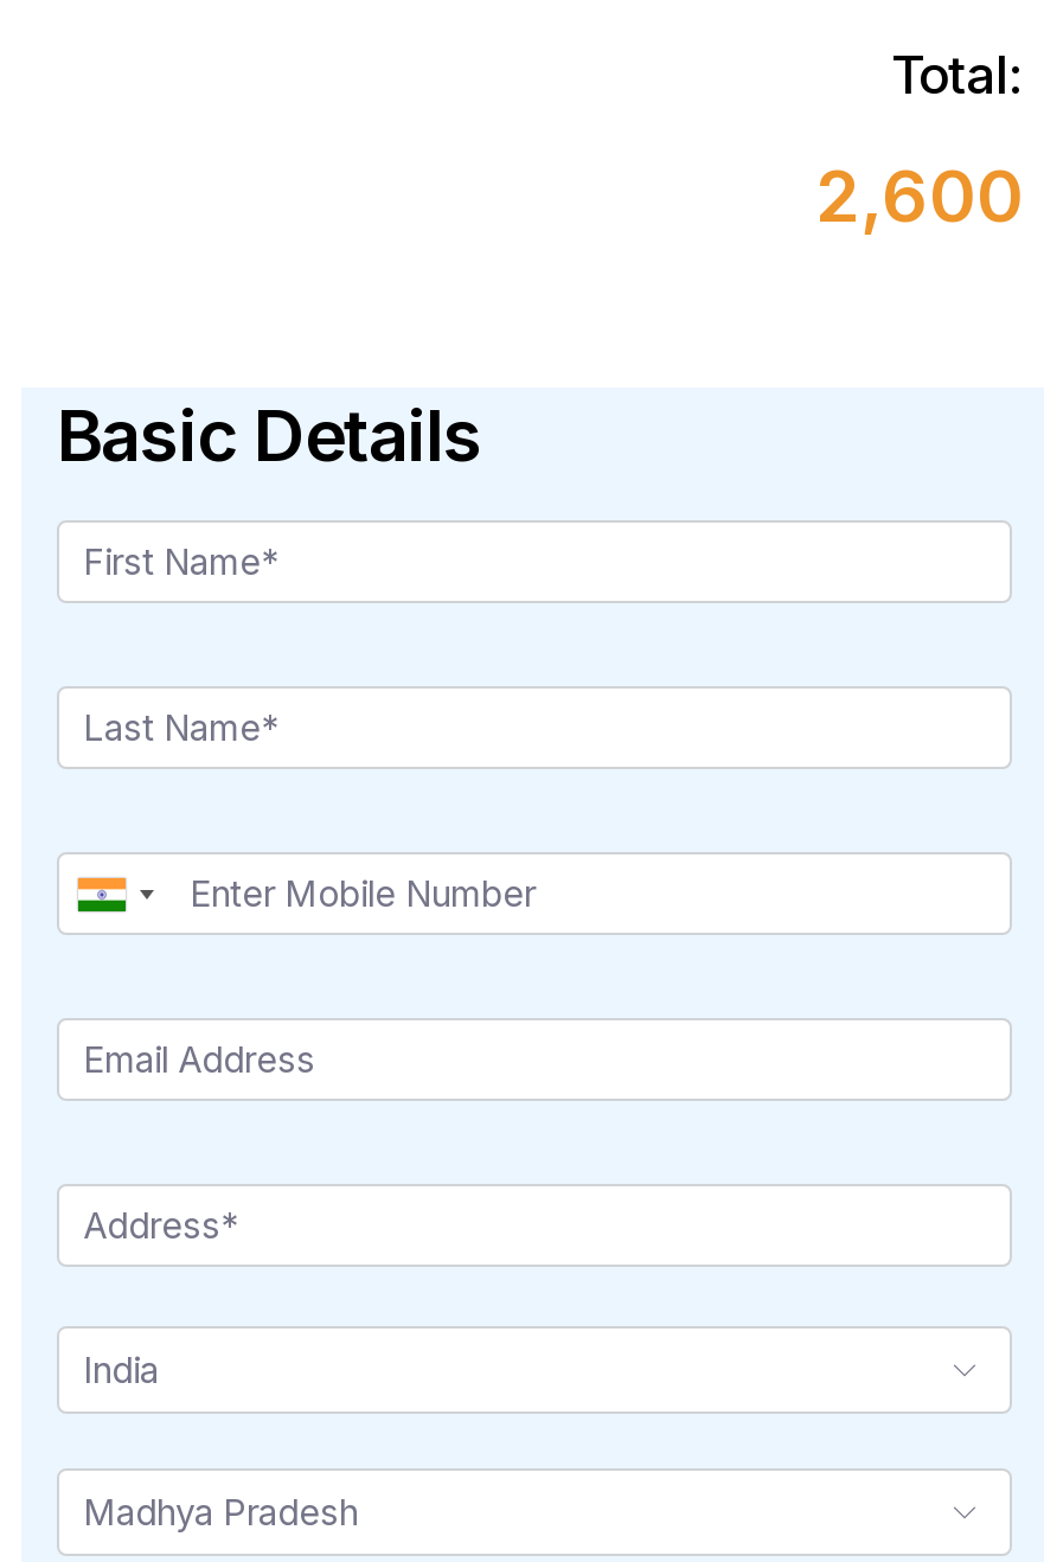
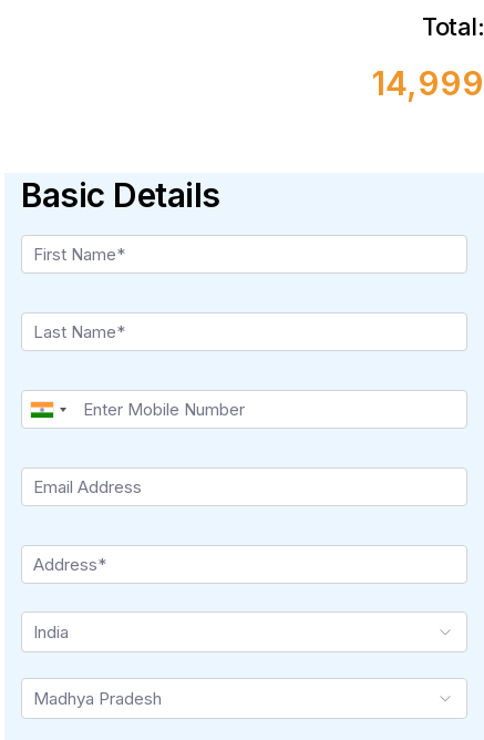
- 2,600
+ 14,999
